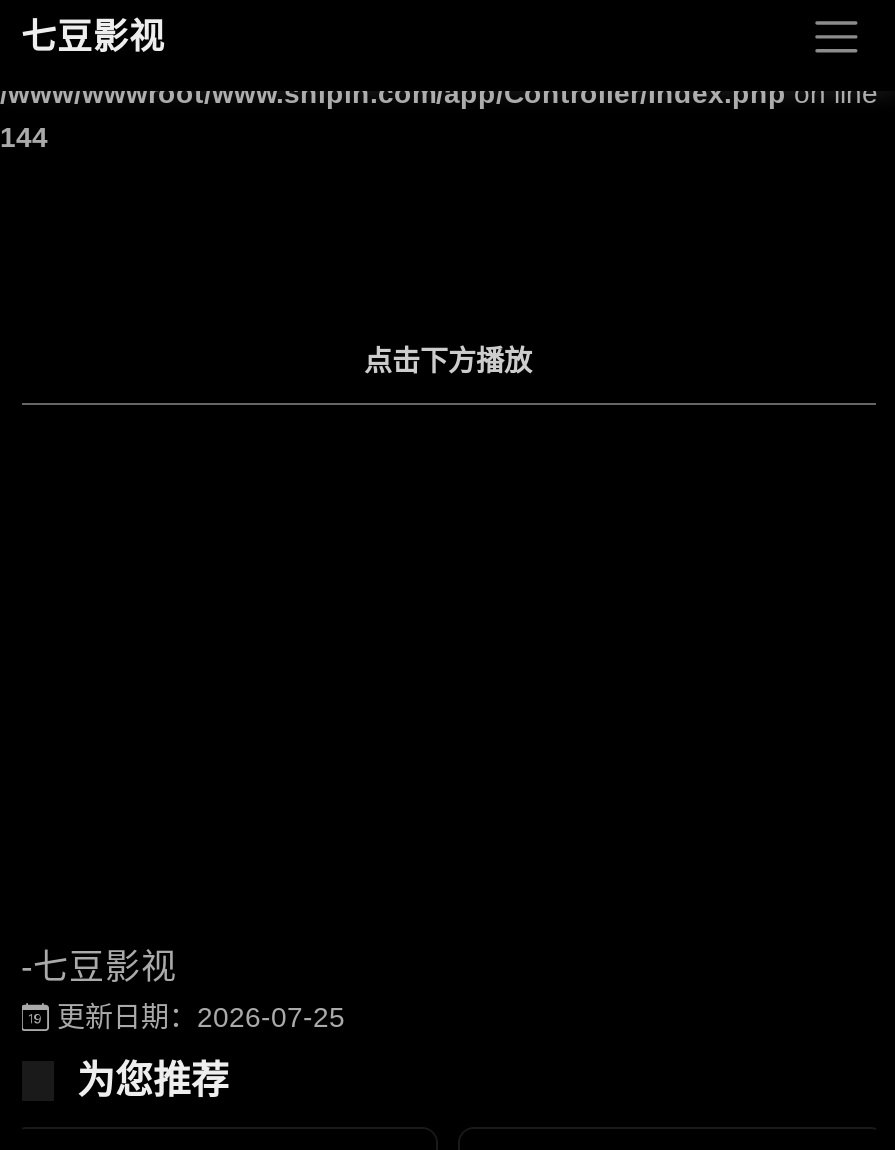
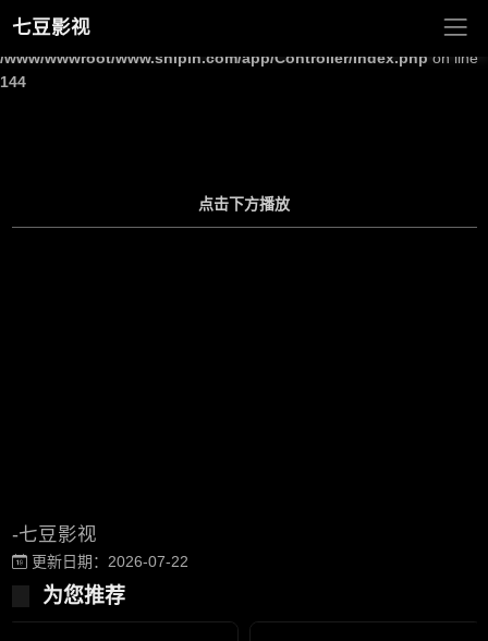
- 更新日期：2026-07-25
+ 更新日期：2026-07-22
